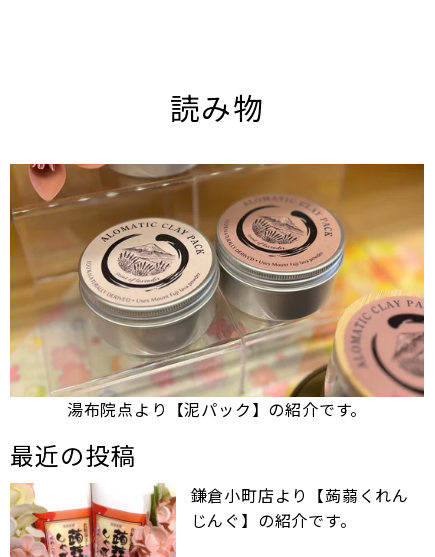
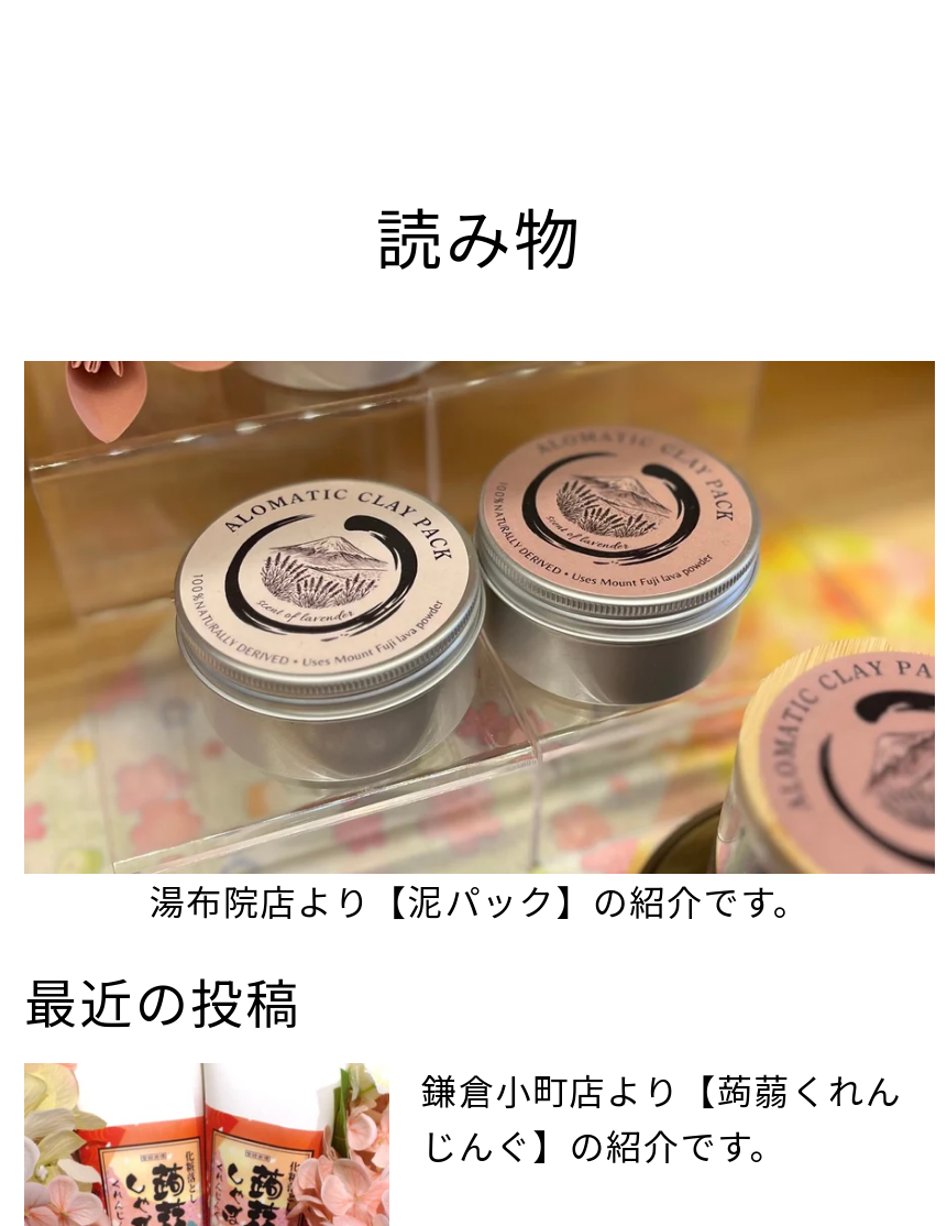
- 湯布院点より【泥パック】の紹介です。
+ 湯布院店より【泥パック】の紹介です。
